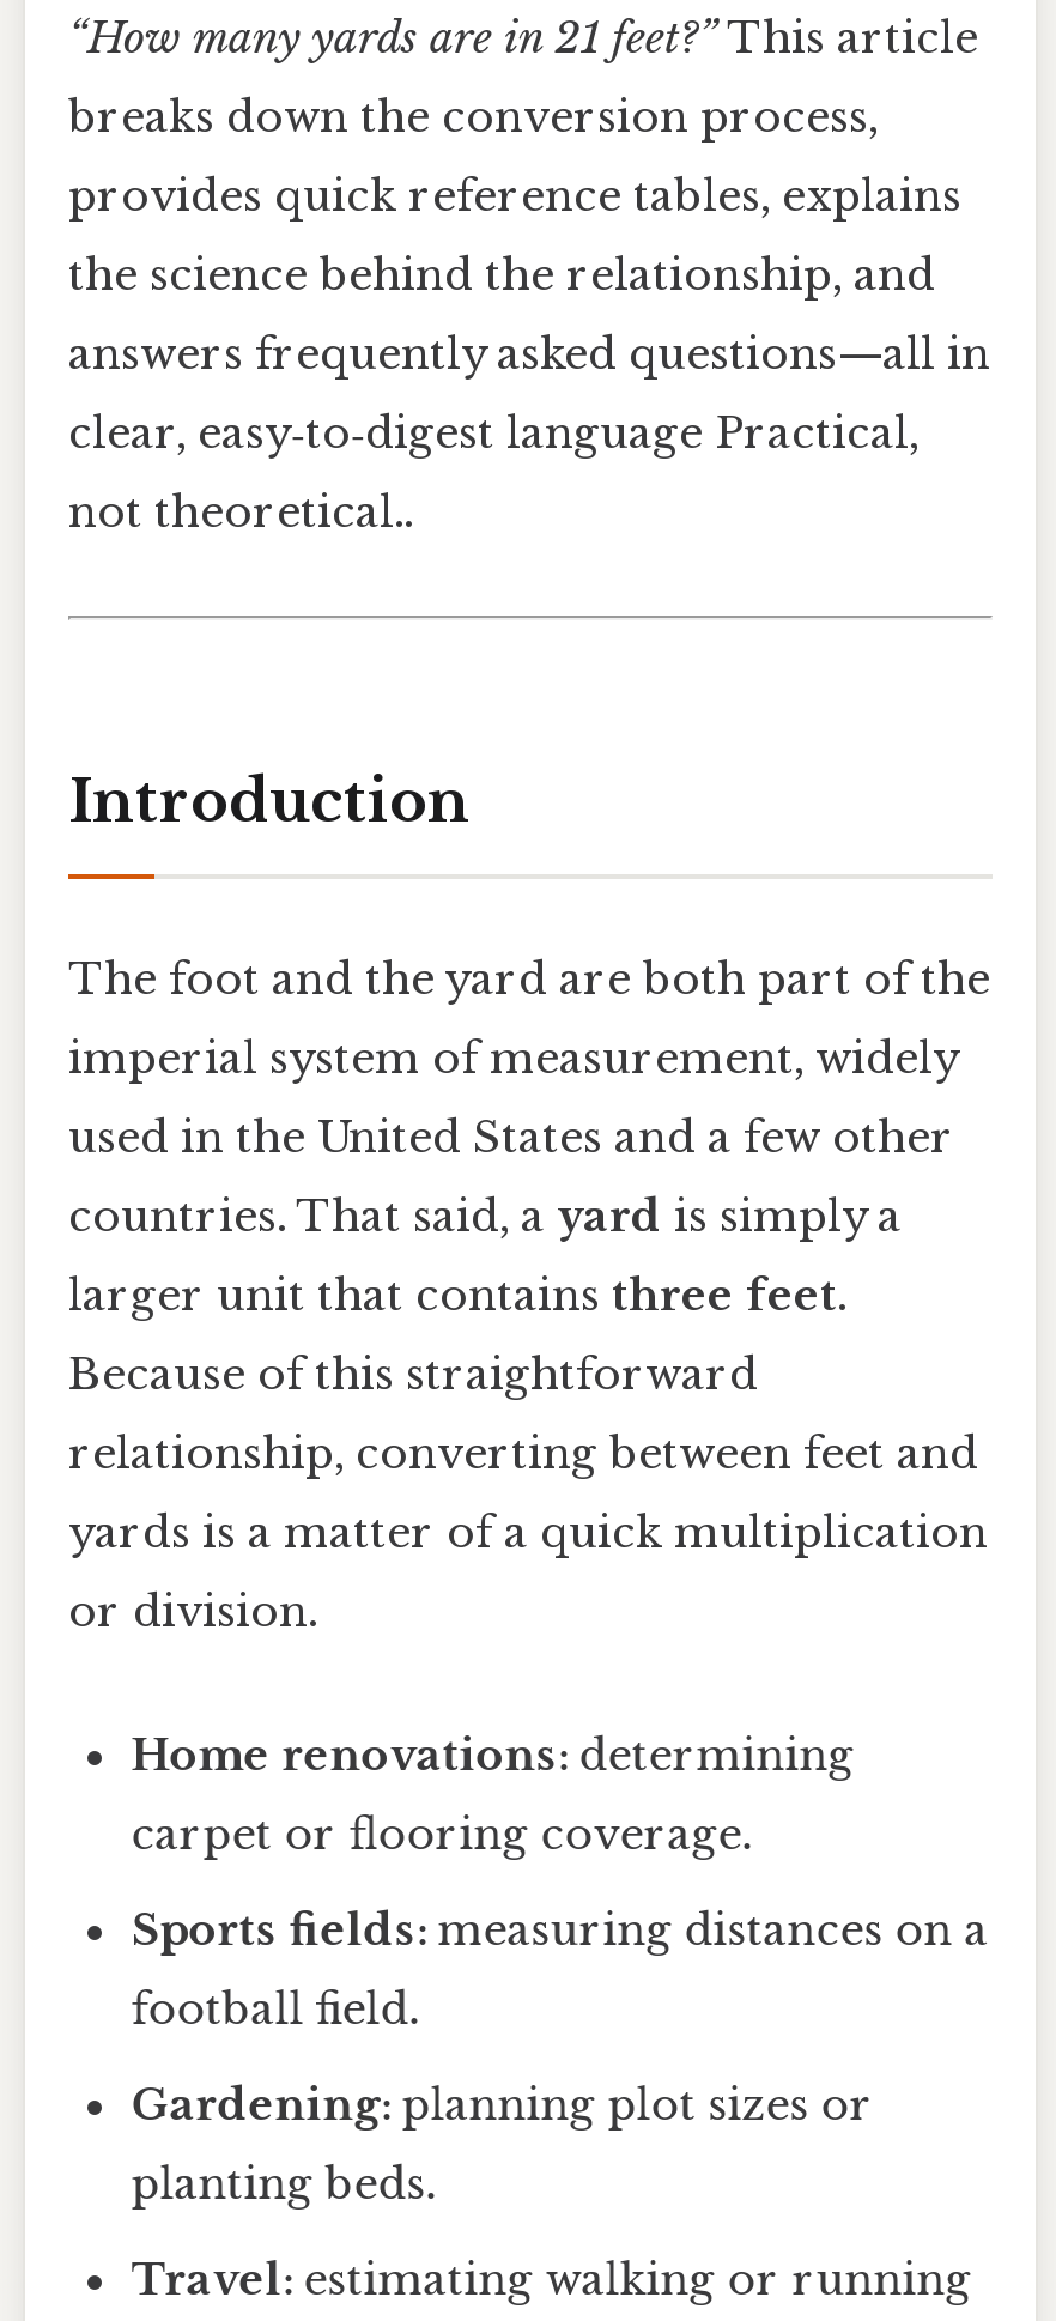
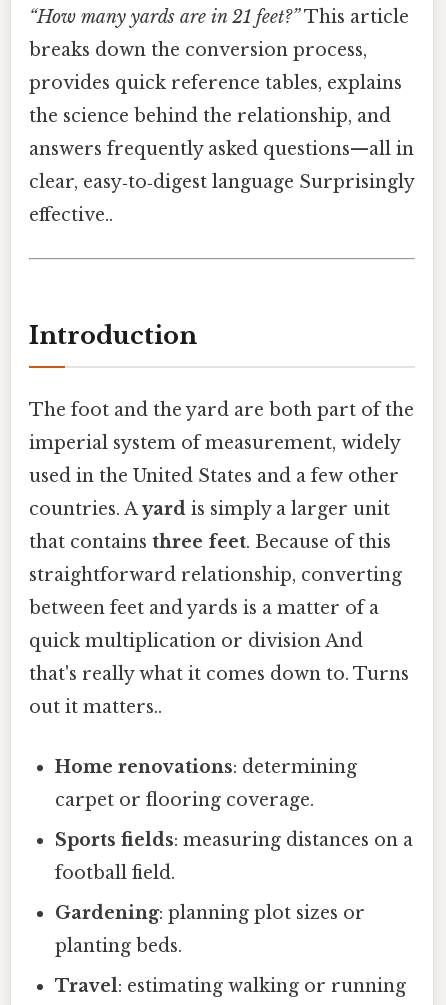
- clear, easy‑to‑digest language Practical,
+ clear, easy‑to‑digest language Surprisingly

- not theoretical..
+ effective..

- countries. That said, a yard is simply a
- larger unit that contains three feet.
- Because of this straightforward
- relationship, converting between feet and
- yards is a matter of a quick multiplication
- or division.
+ countries. A yard is simply a larger unit
+ that contains three feet. Because of this
+ straightforward relationship, converting
+ between feet and yards is a matter of a
+ quick multiplication or division And
+ that's really what it comes down to. Turns
+ out it matters..
